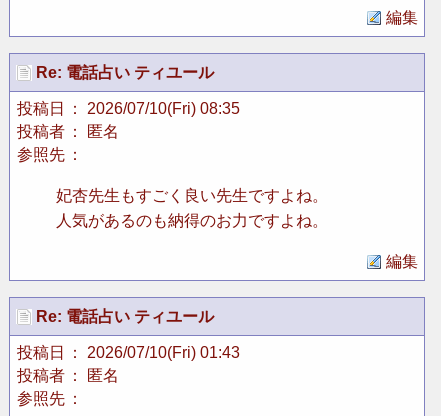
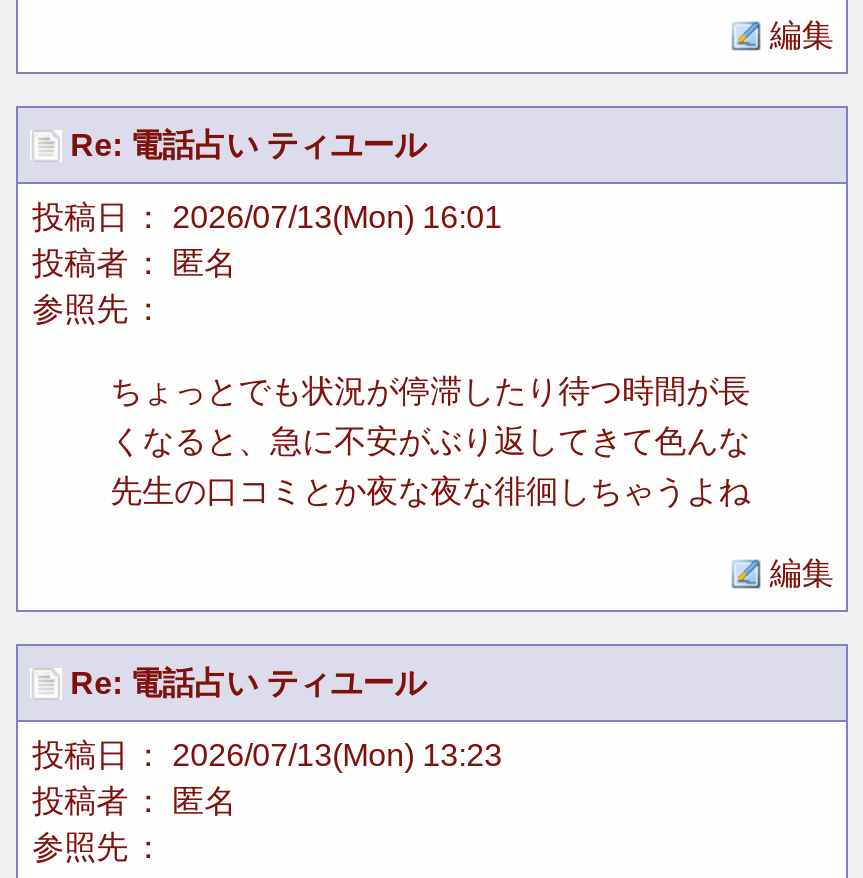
- 投稿日 ： 2026/07/10(Fri) 08:35
+ 投稿日 ： 2026/07/13(Mon) 16:01

- 妃杏先生もすごく良い先生ですよね。
- 人気があるのも納得のお力ですよね。
+ ちょっとでも状況が停滞したり待つ時間が長
+ くなると、急に不安がぶり返してきて色んな
+ 先生の口コミとか夜な夜な徘徊しちゃうよね

- 投稿日 ： 2026/07/10(Fri) 01:43
+ 投稿日 ： 2026/07/13(Mon) 13:23
